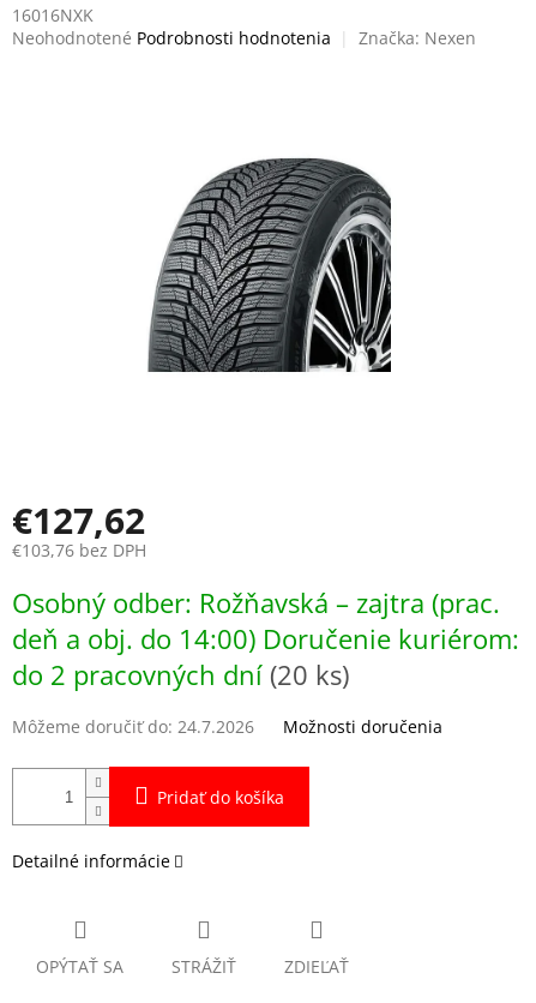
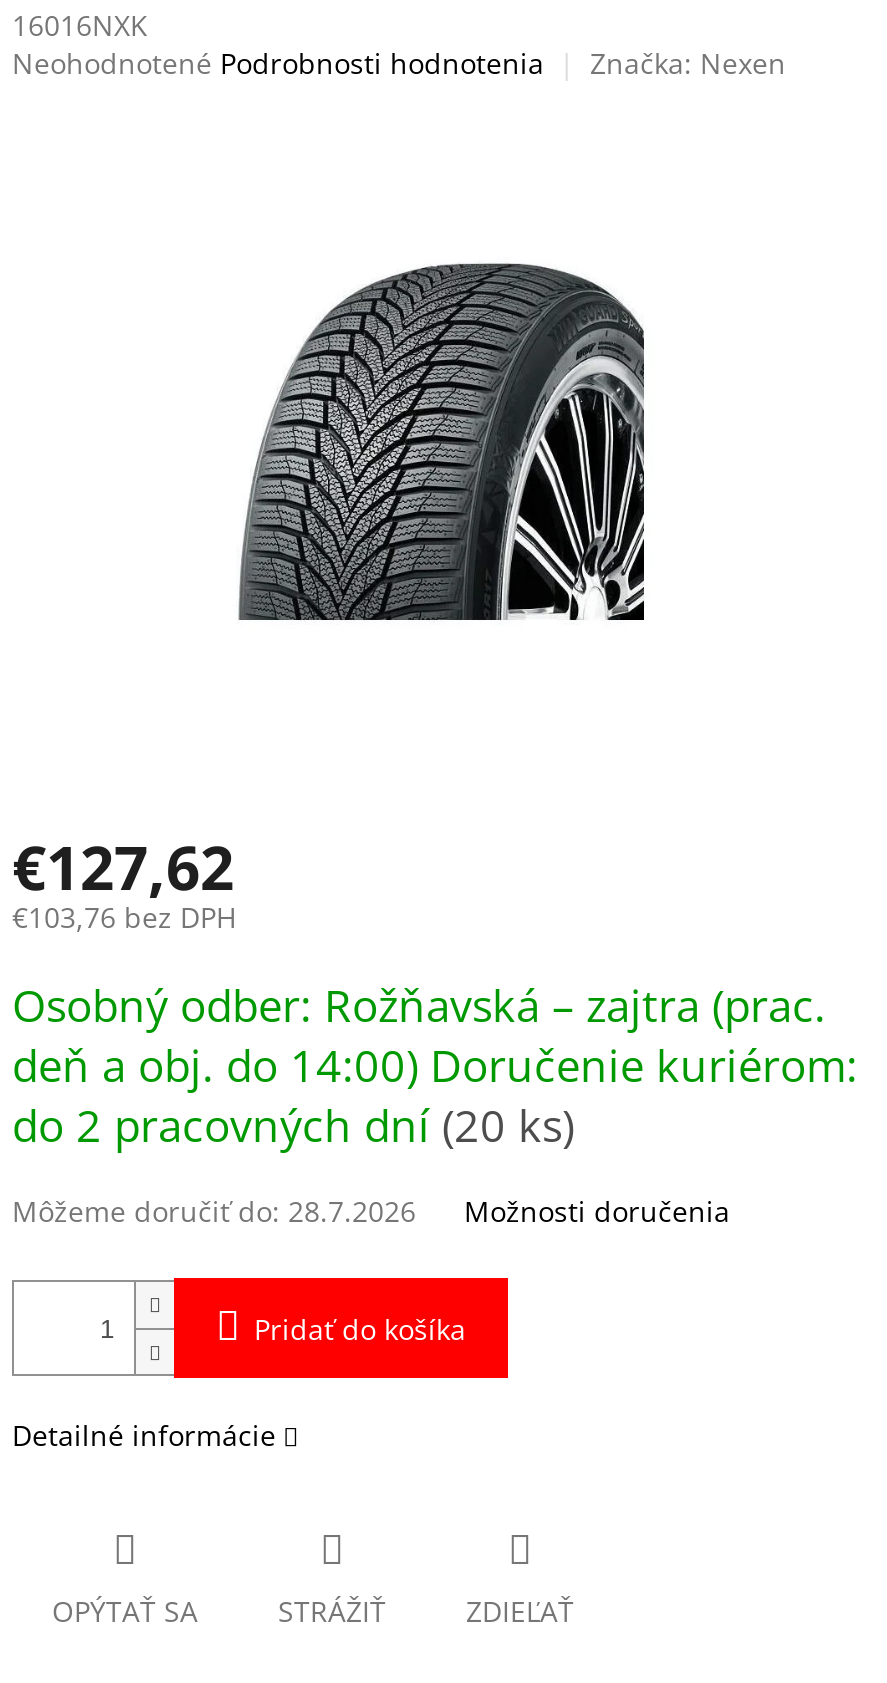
- Môžeme doručiť do: 24.7.2026
+ Môžeme doručiť do: 28.7.2026
